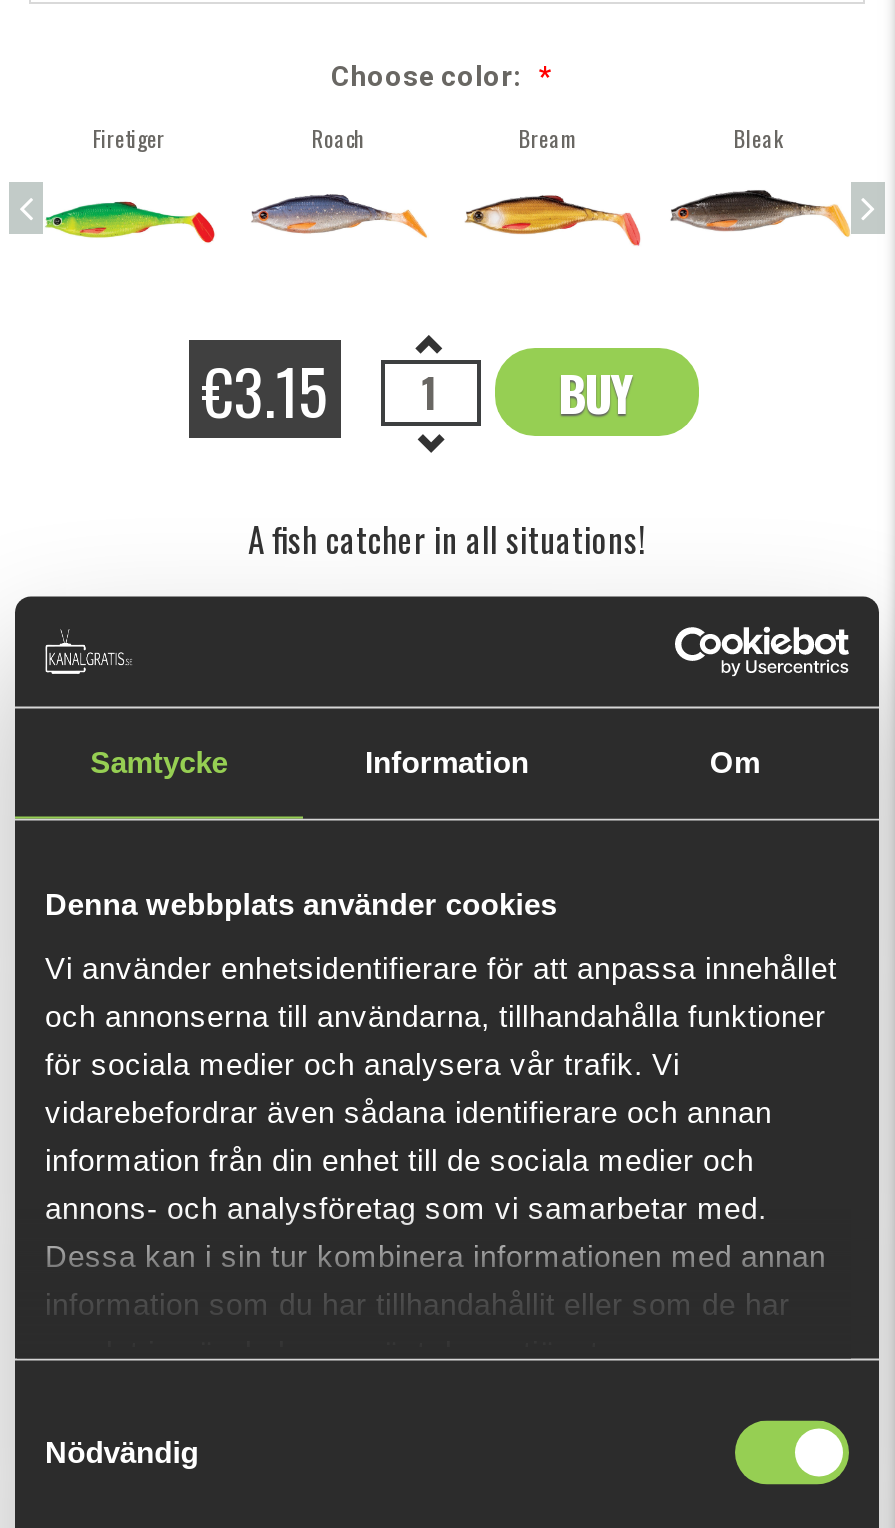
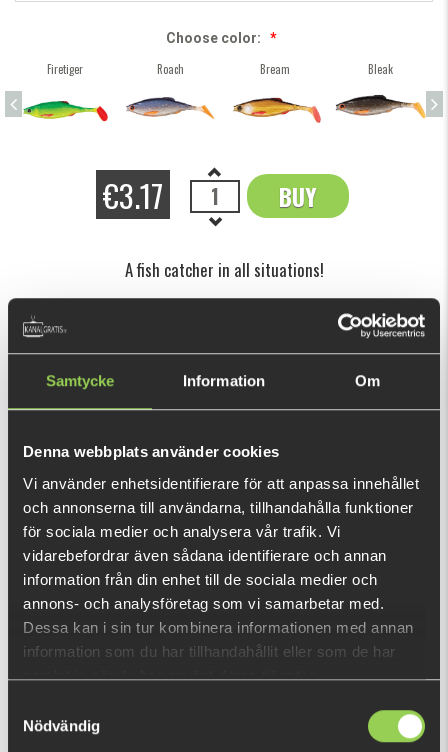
- €3.15
+ €3.17
